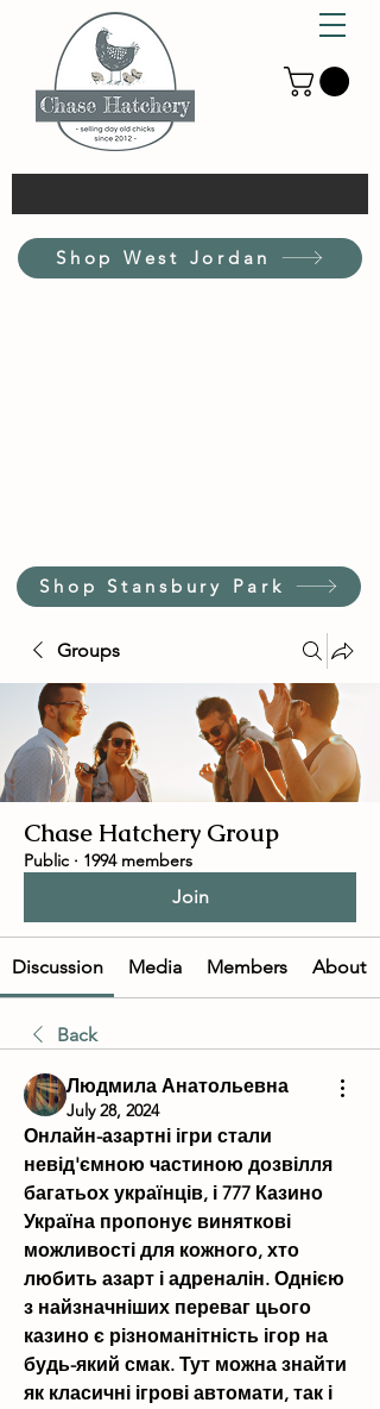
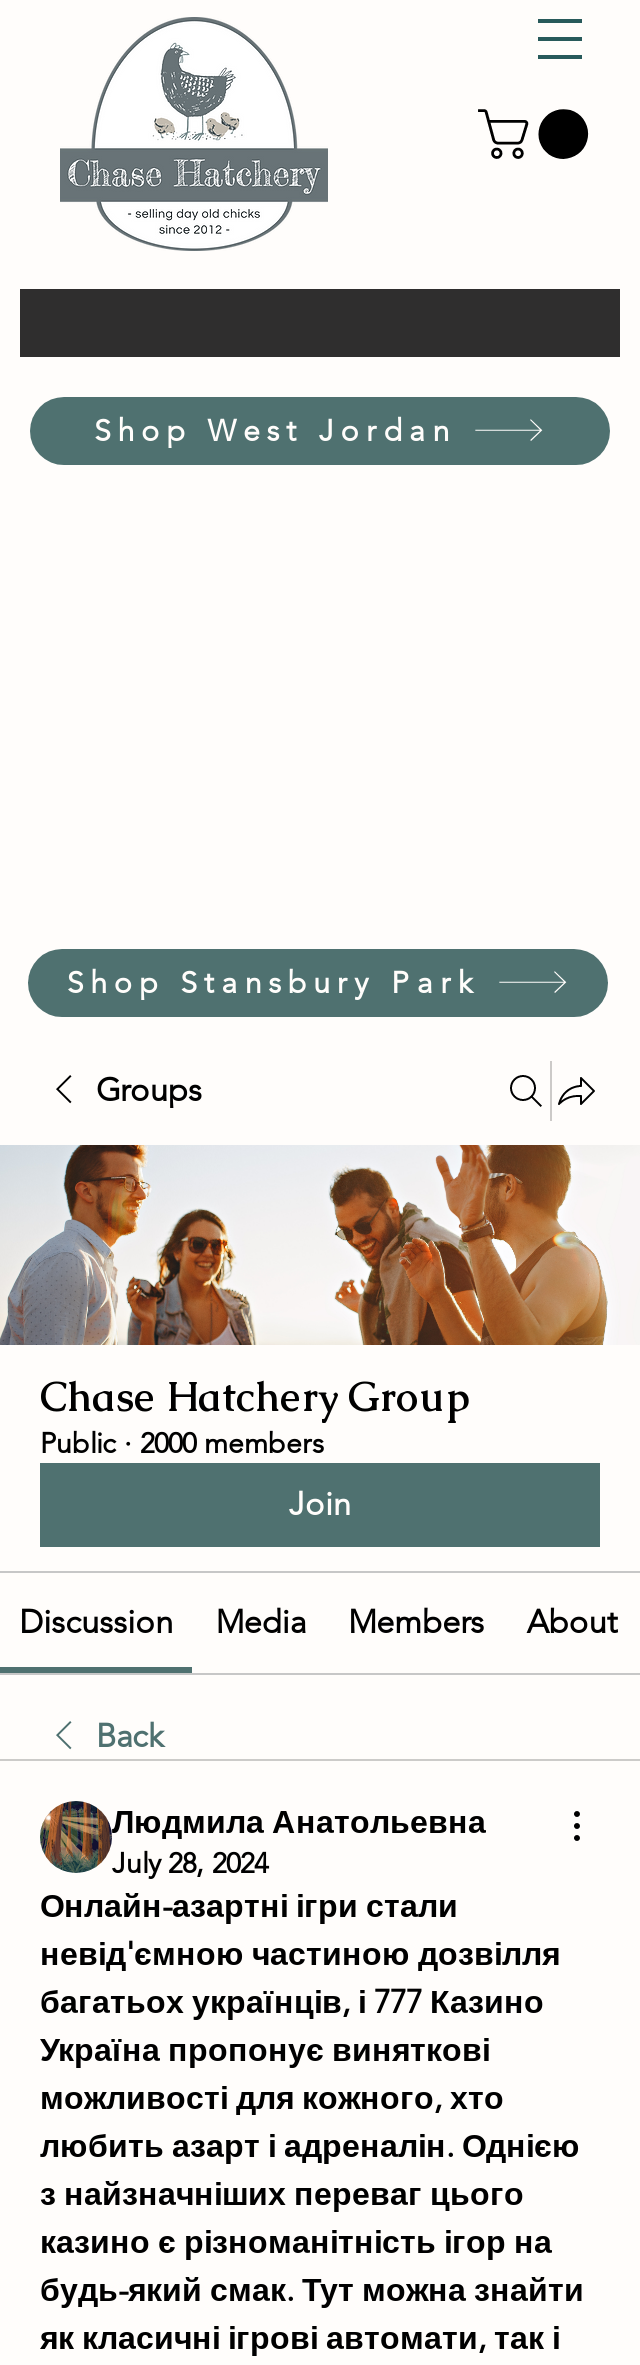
- Public · 1994 members
+ Public · 2000 members
